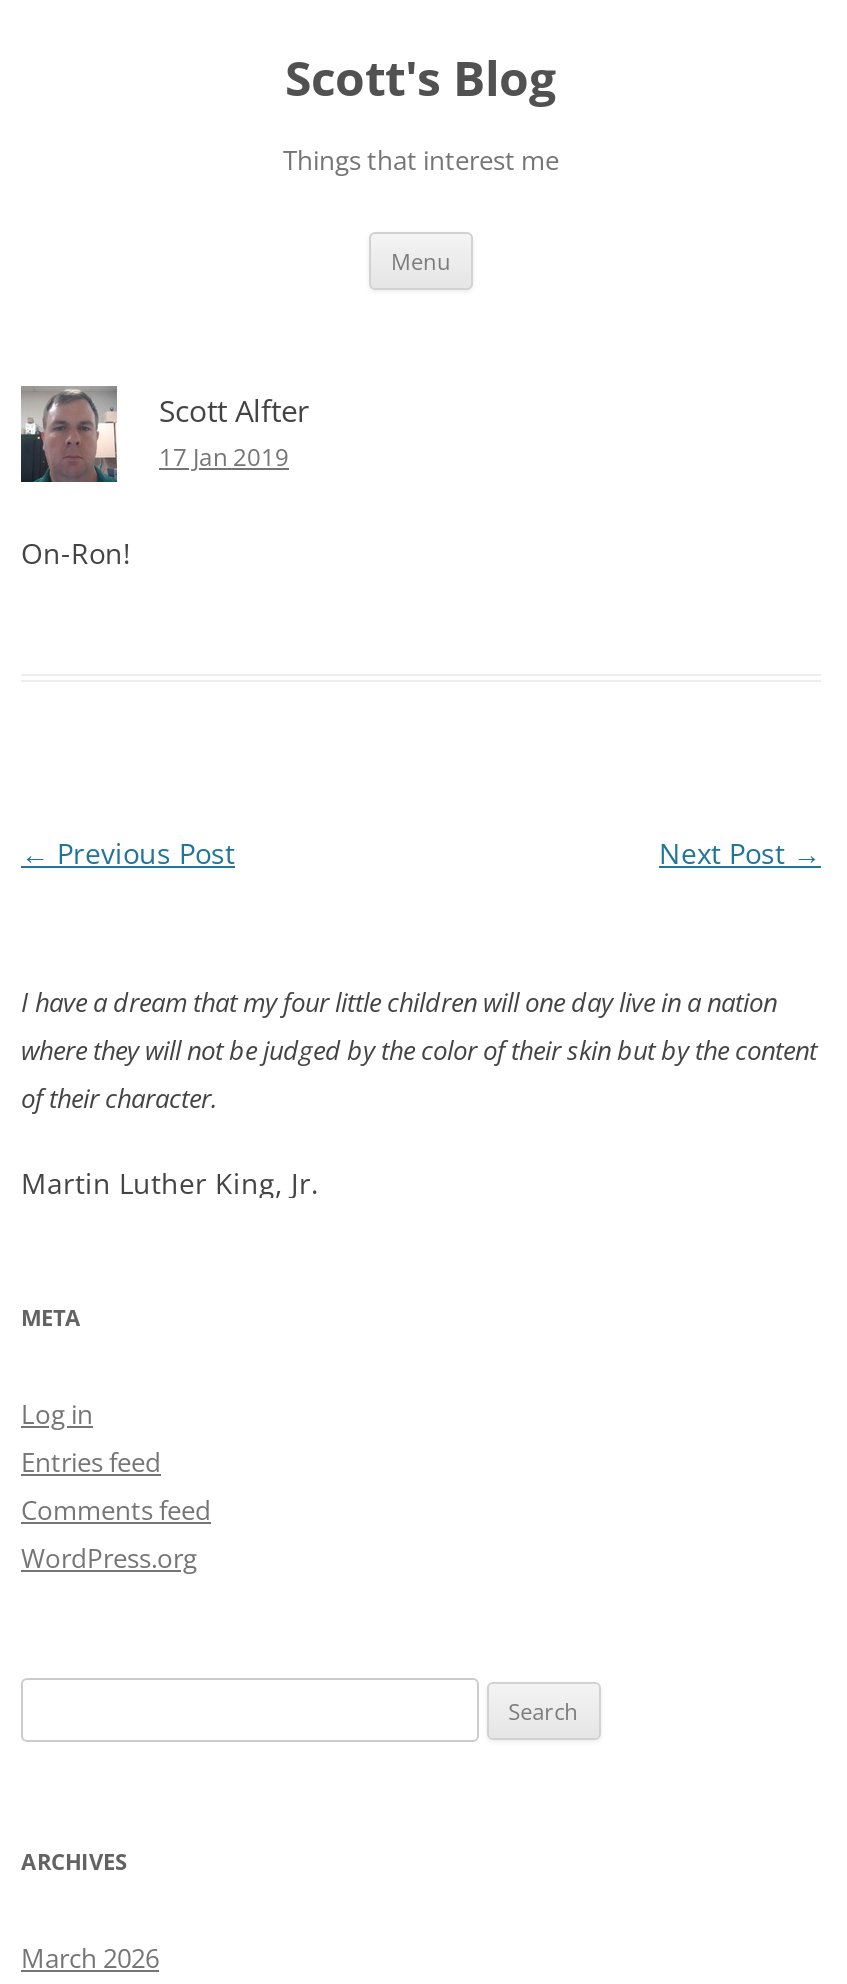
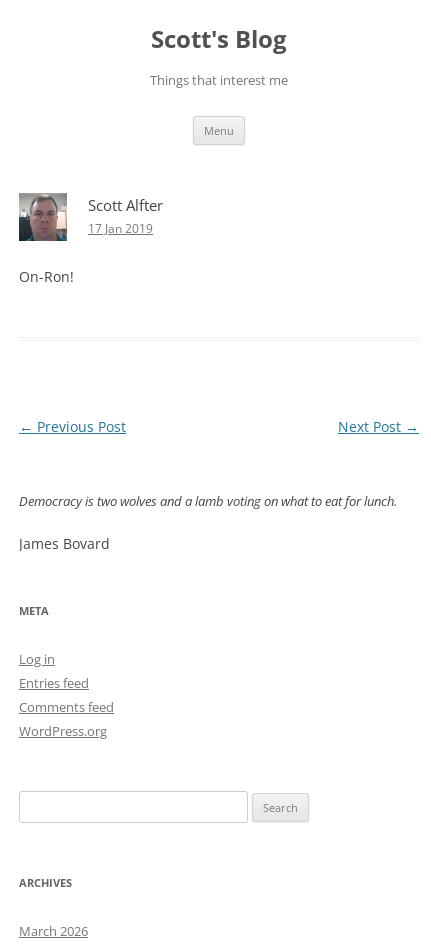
- I have a dream that my four little children will one day live in a nation
- where they will not be judged by the color of their skin but by the content
- of their character.
+ Democracy is two wolves and a lamb voting on what to eat for lunch.

- Martin Luther King, Jr.
+ James Bovard
